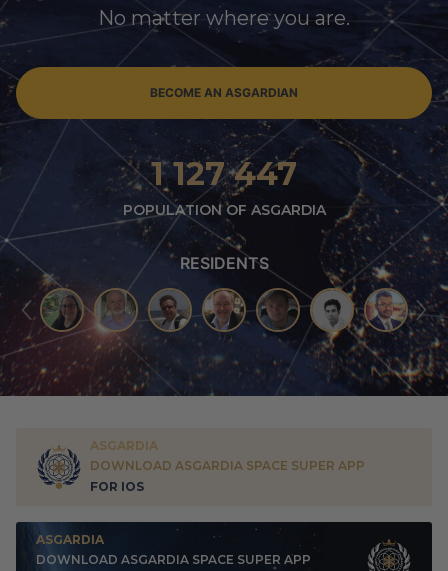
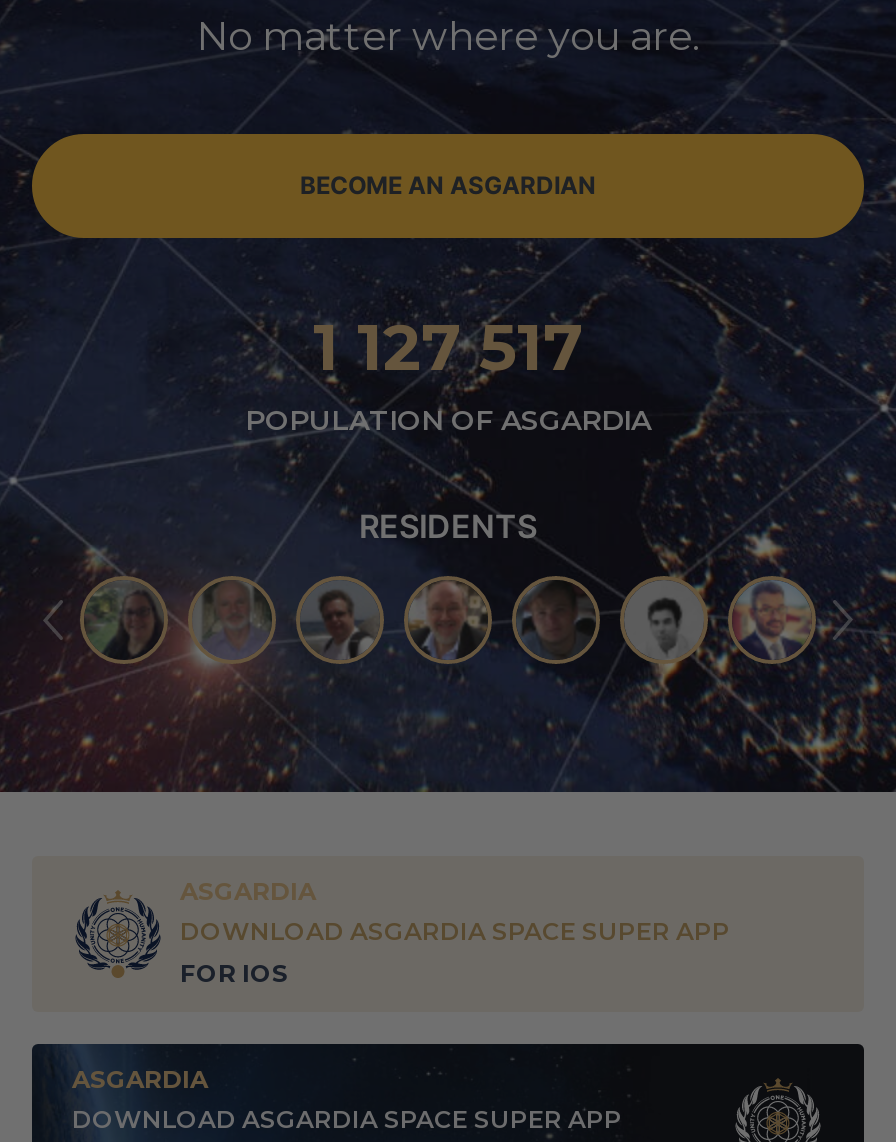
- 1 127 447
+ 1 127 517
